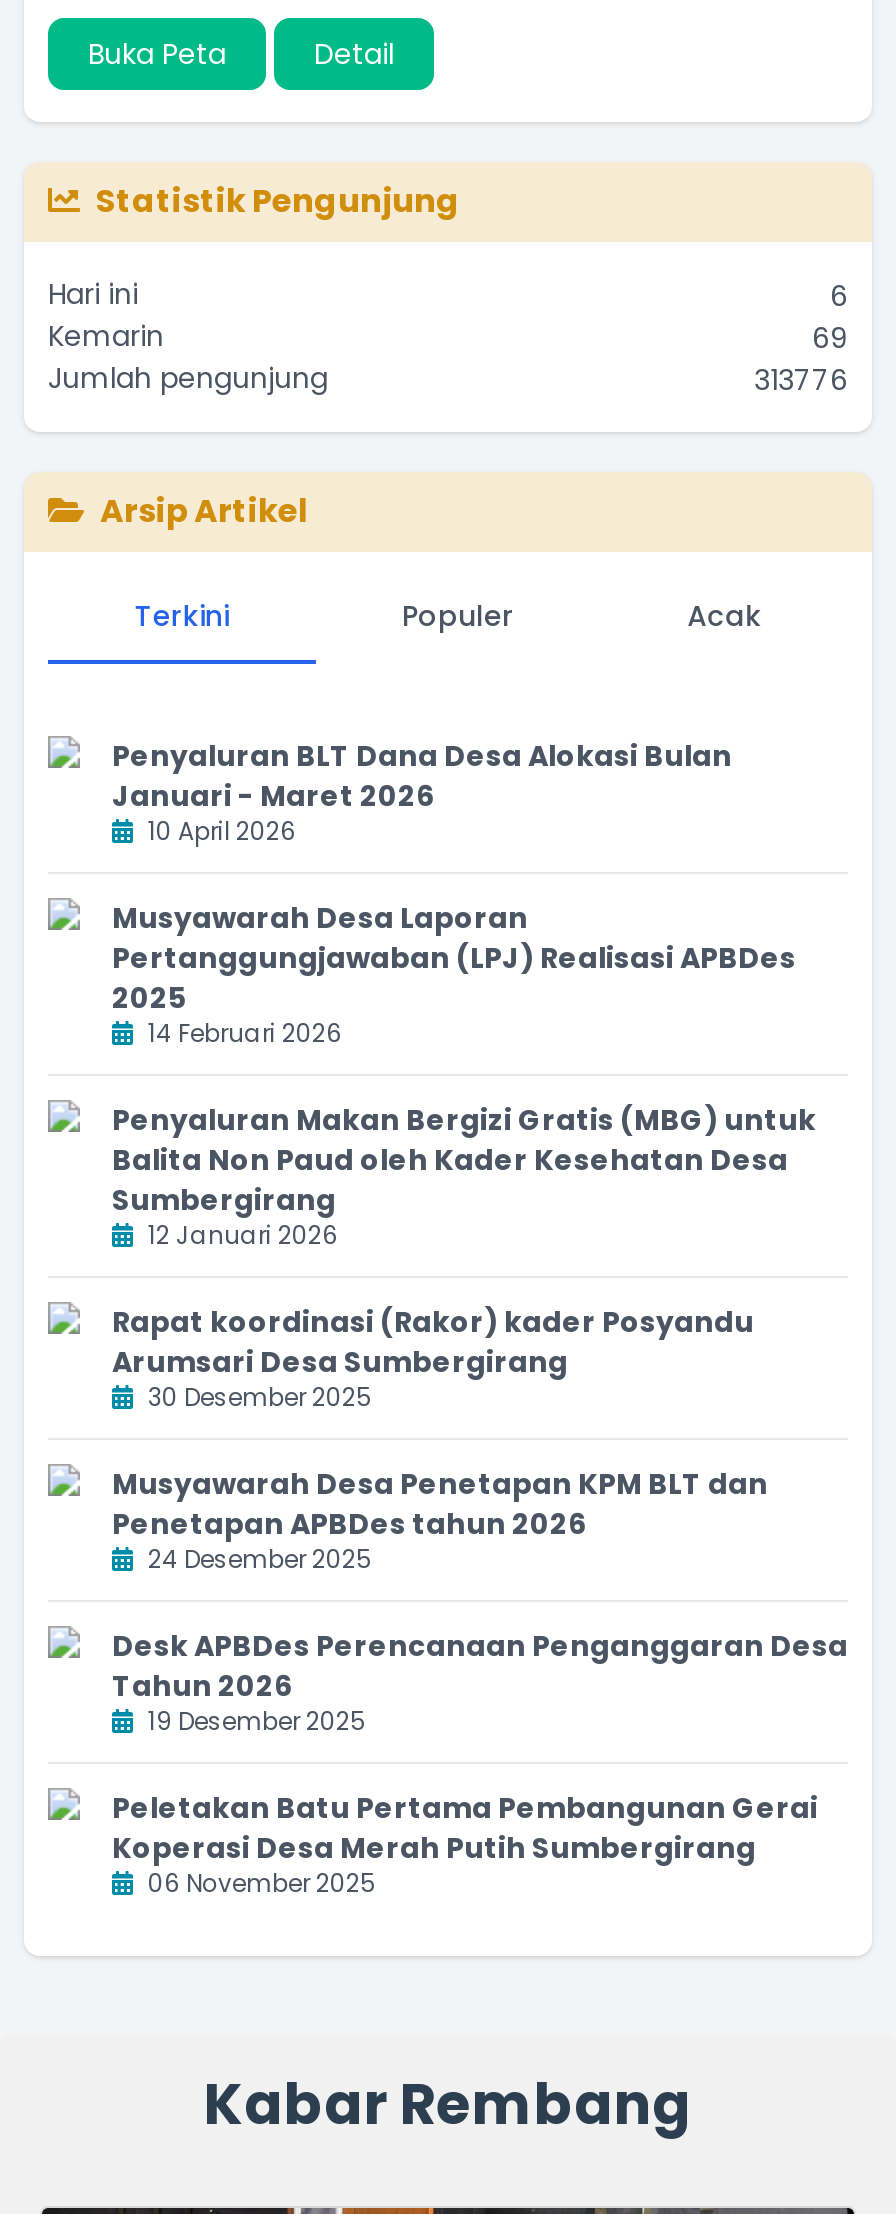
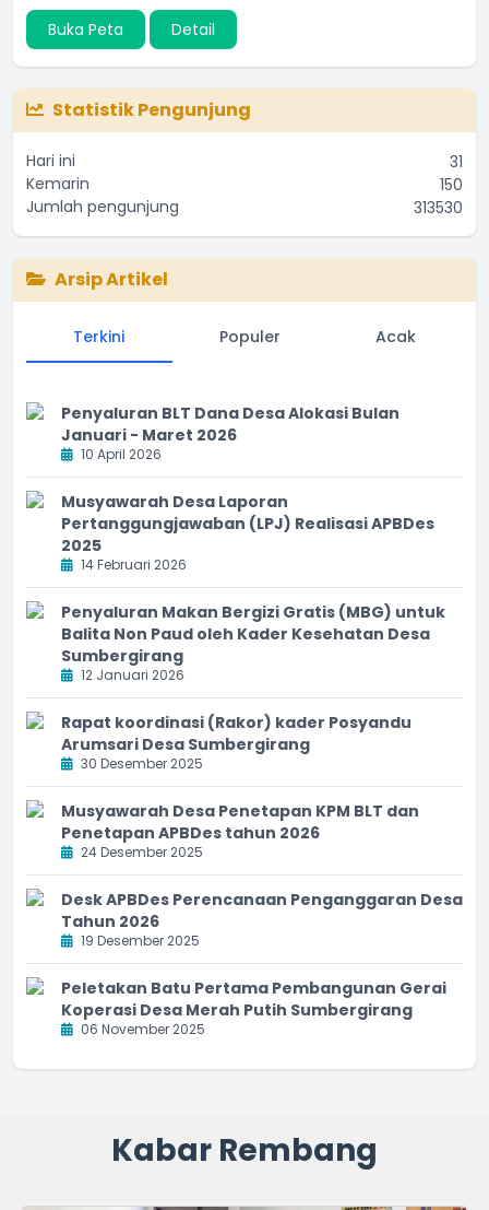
- 6
+ 31

- 69
+ 150

- 313776
+ 313530
